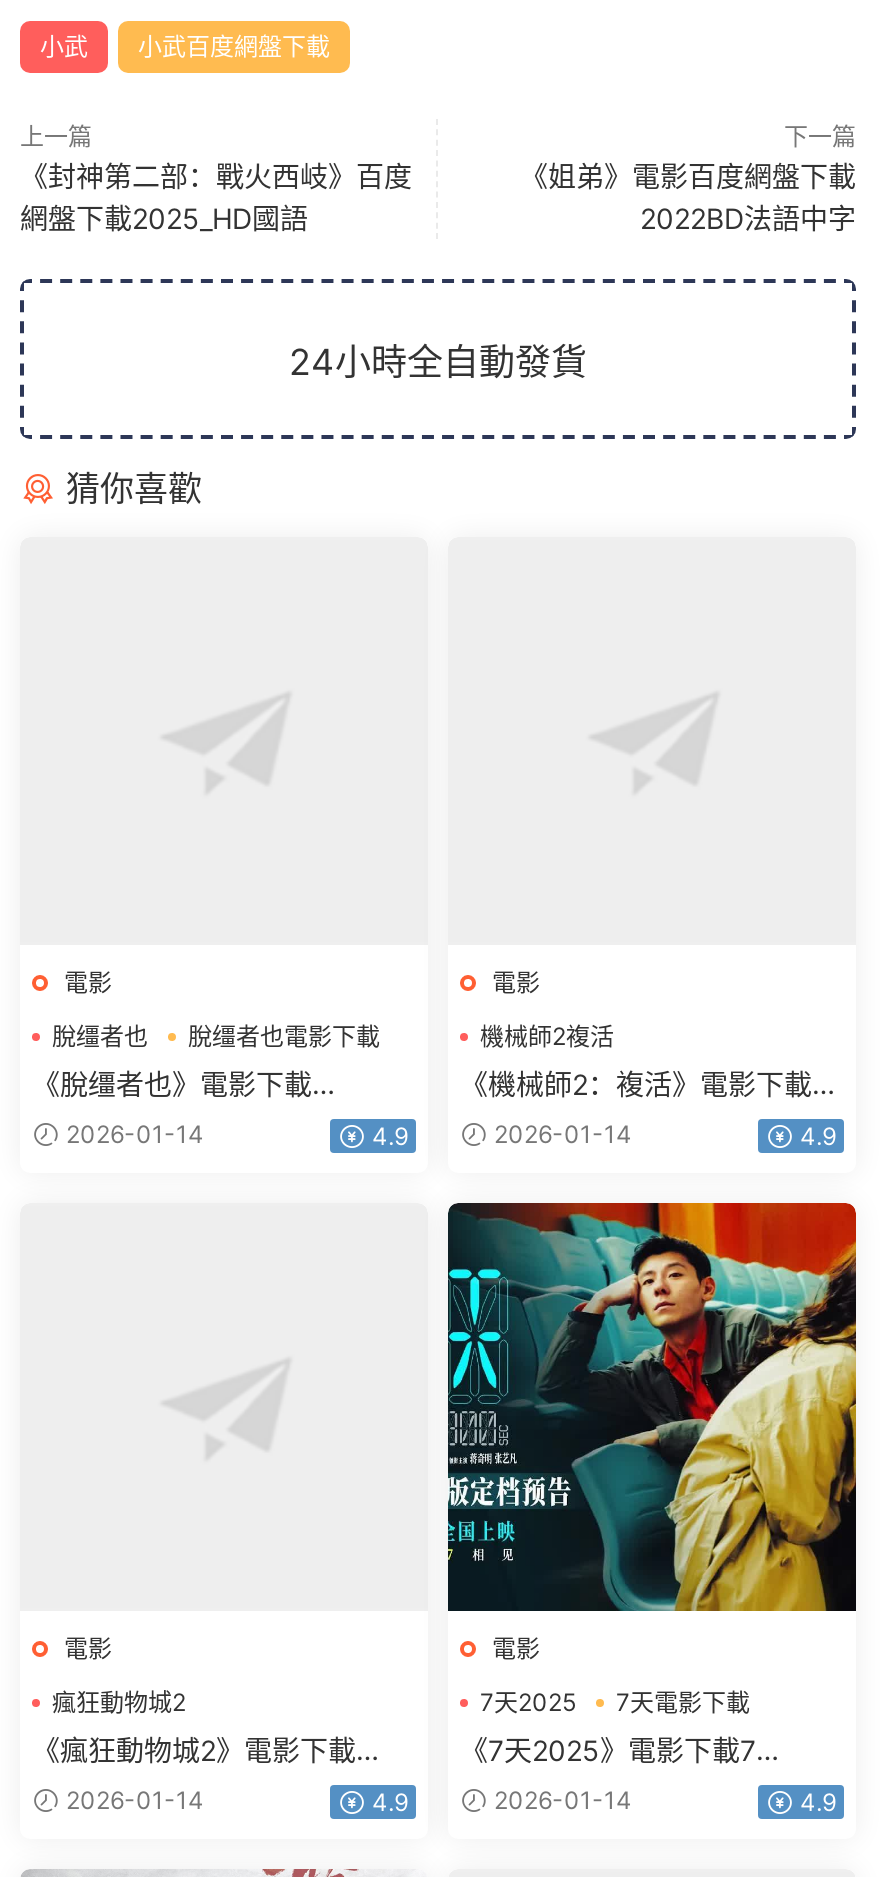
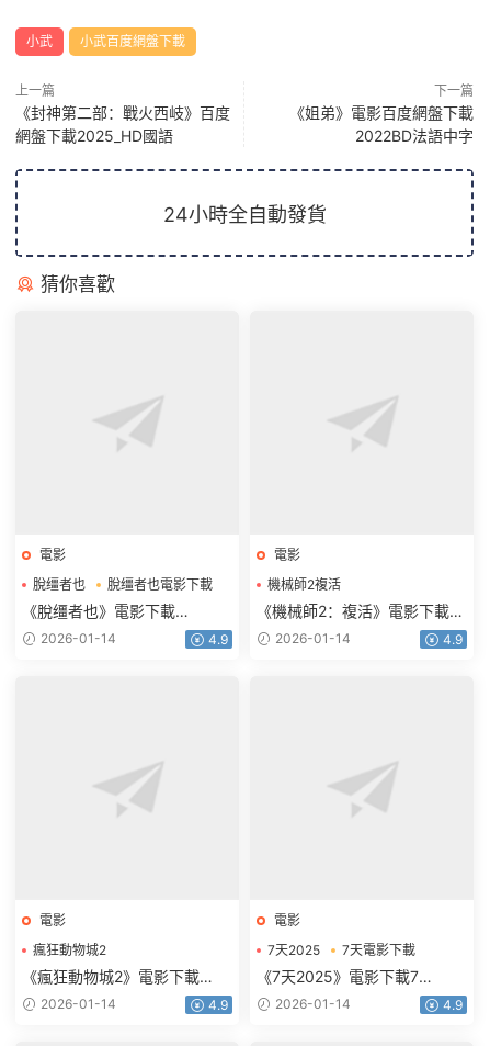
- [image]
